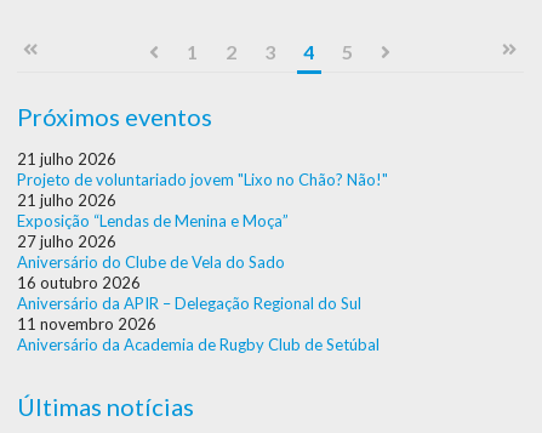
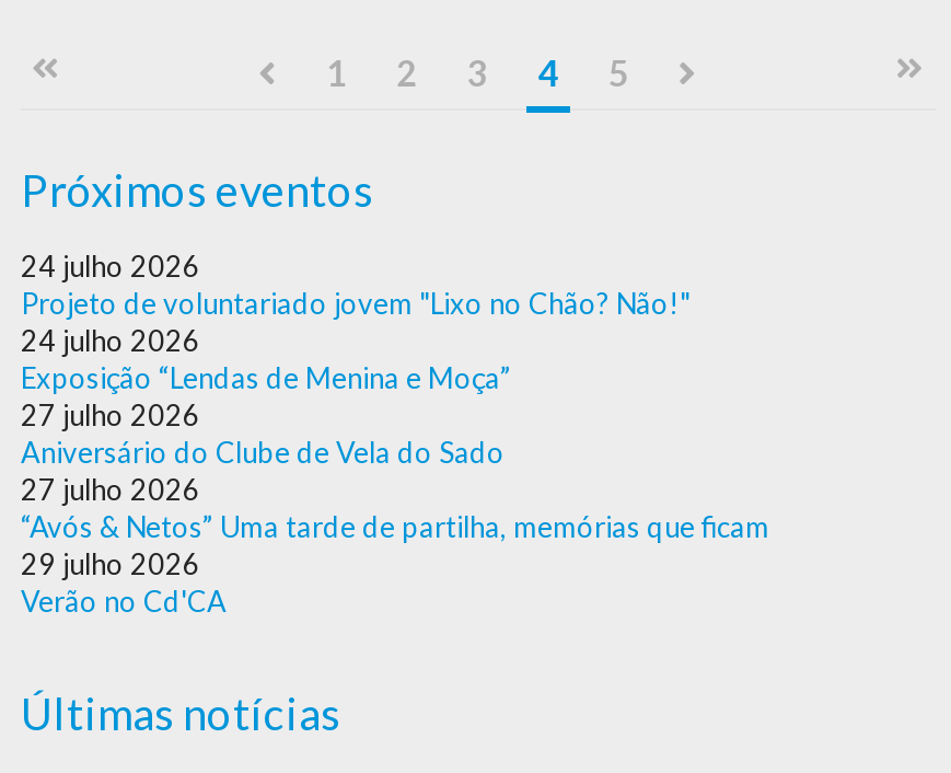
- 21 julho 2026
+ 24 julho 2026

- 21 julho 2026
+ 24 julho 2026

- 16 outubro 2026
- Aniversário da APIR – Delegação Regional do Sul
- 11 novembro 2026
- Aniversário da Academia de Rugby Club de Setúbal
+ 27 julho 2026
+ “Avós & Netos” Uma tarde de partilha, memórias que ficam
+ 29 julho 2026
+ Verão no Cd'CA
